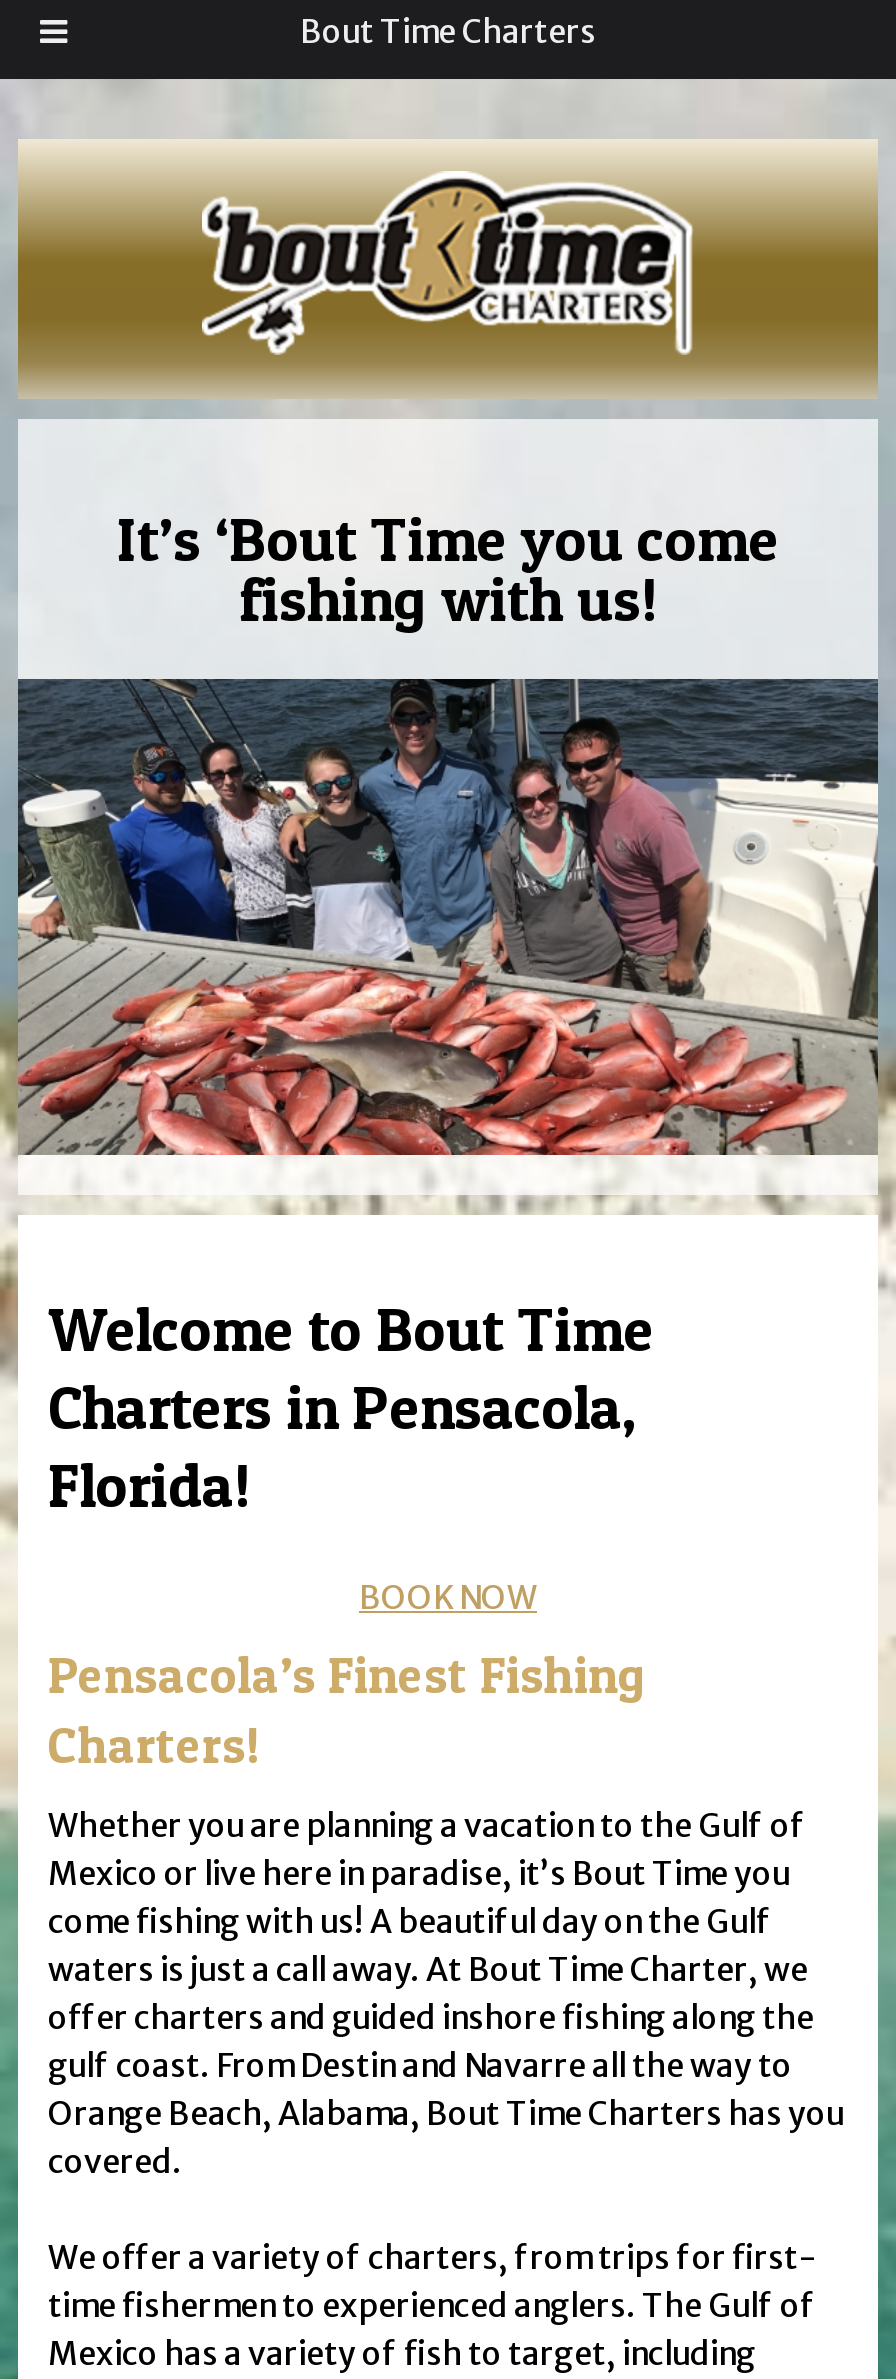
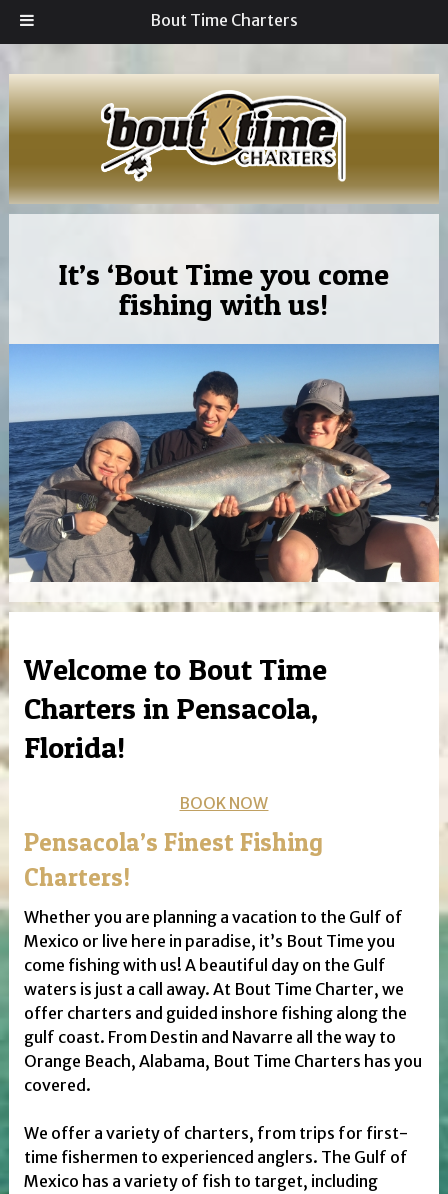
- [image]
+ [image]
